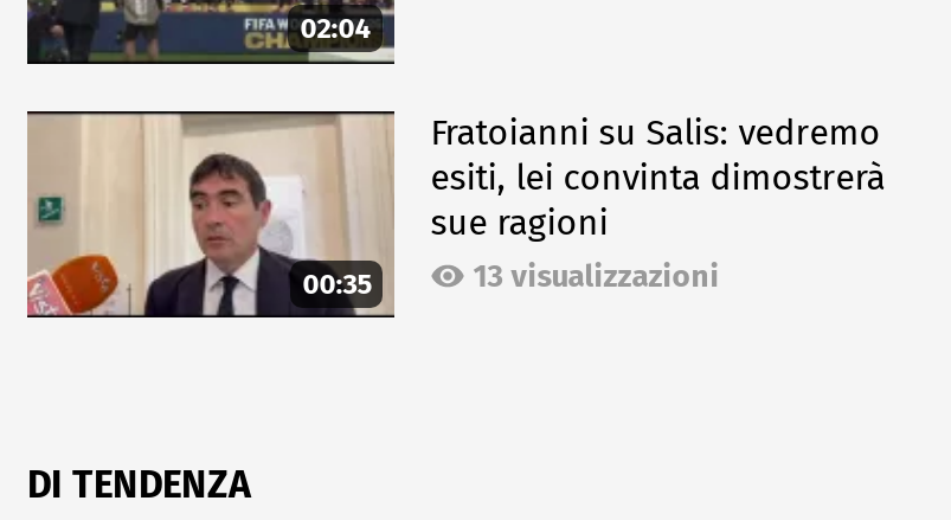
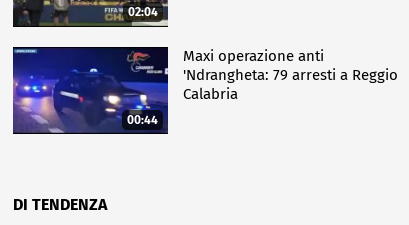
- [image]
- 00:35
+ [image]
+ 00:44

- Fratoianni su Salis: vedremo
- esiti, lei convinta dimostrerà
- sue ragioni
- 13 visualizzazioni
+ Maxi operazione anti
+ 'Ndrangheta: 79 arresti a Reggio
+ Calabria
